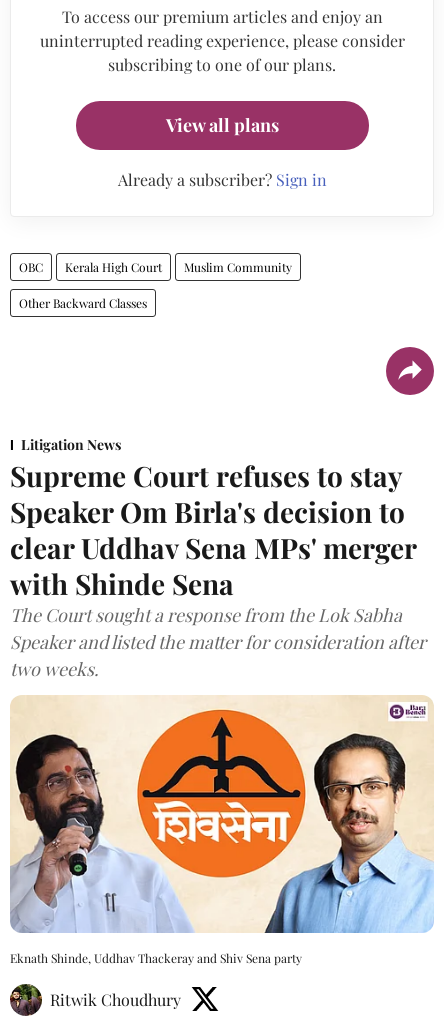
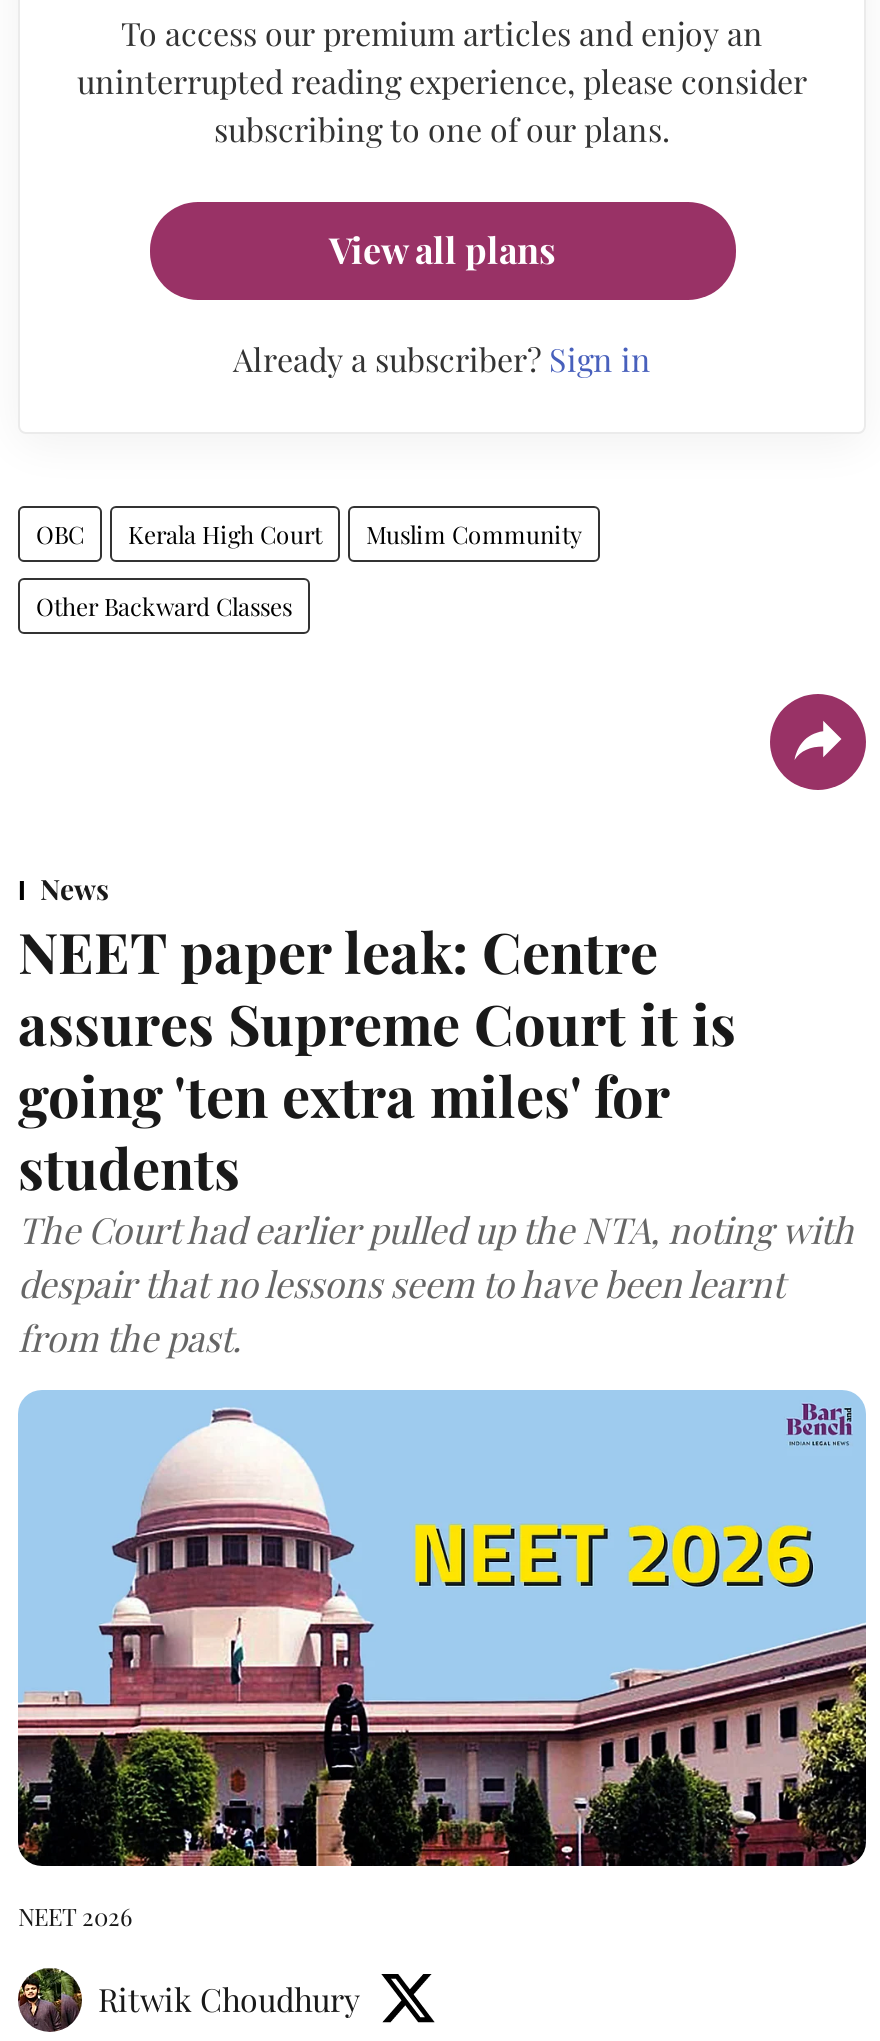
- Litigation News
- Supreme Court refuses to stay
- Speaker Om Birla's decision to
- clear Uddhav Sena MPs' merger
- with Shinde Sena
- The Court sought a response from the Lok Sabha
- Speaker and listed the matter for consideration after
- two weeks.
+ News
+ NEET paper leak: Centre
+ assures Supreme Court it is
+ going 'ten extra miles' for
+ students
+ The Court had earlier pulled up the NTA, noting with
+ despair that no lessons seem to have been learnt
+ from the past.

- [image]
- Eknath Shinde, Uddhav Thackeray and Shiv Sena party
+ [image]
+ NEET 2026
